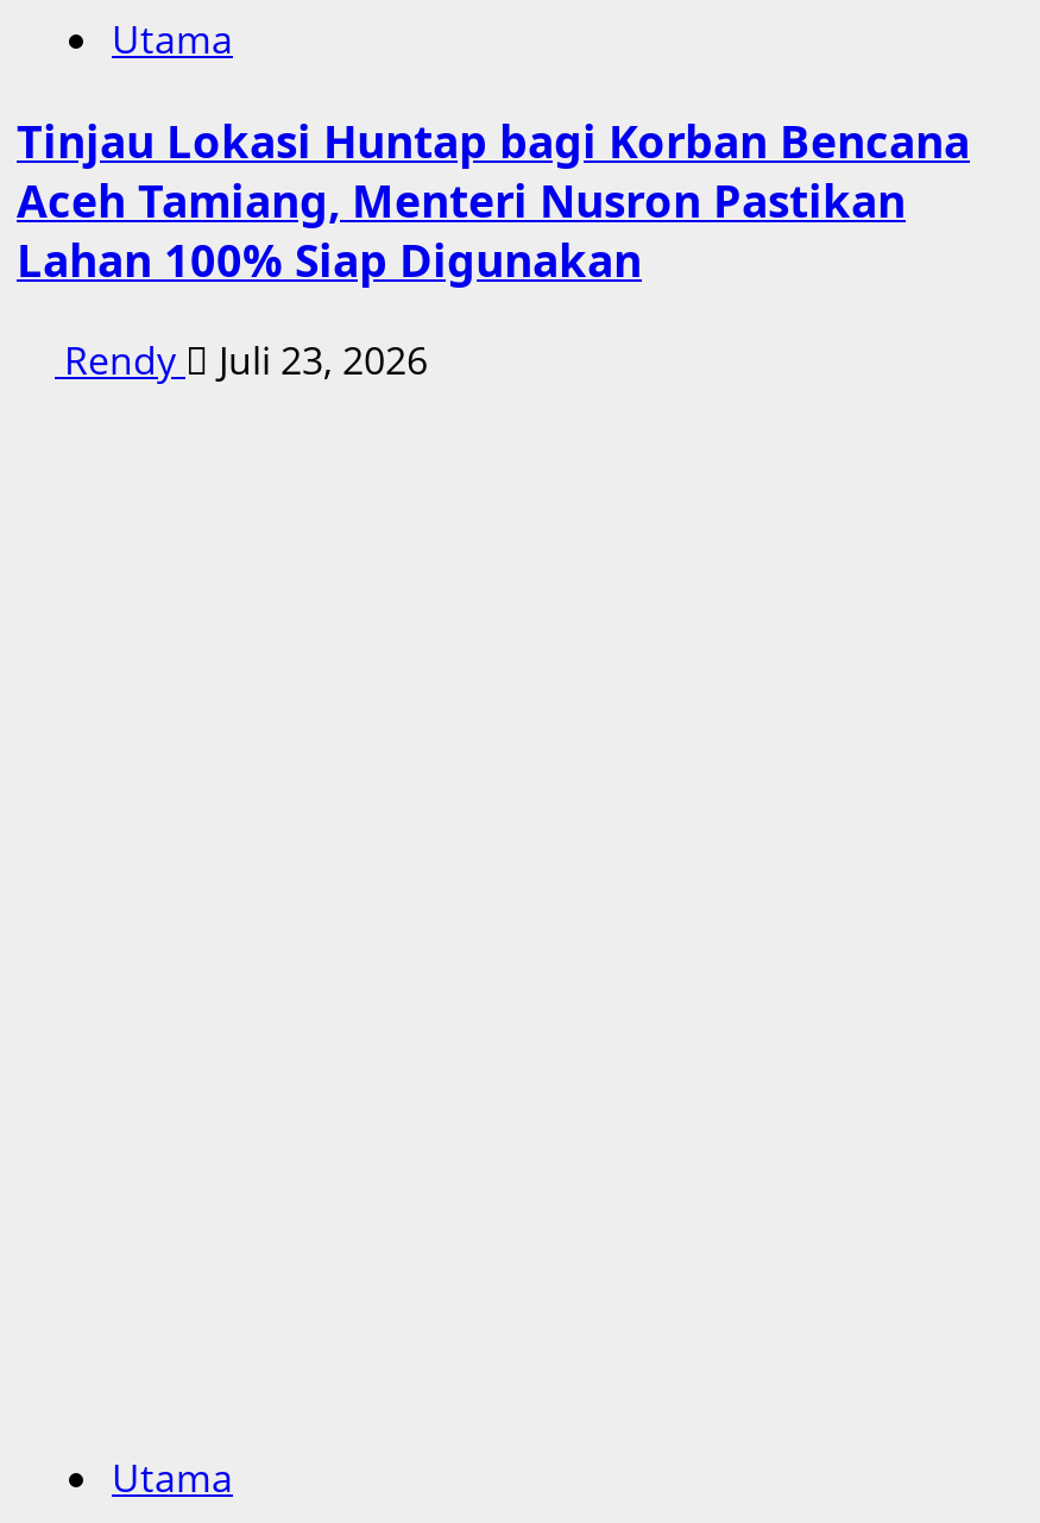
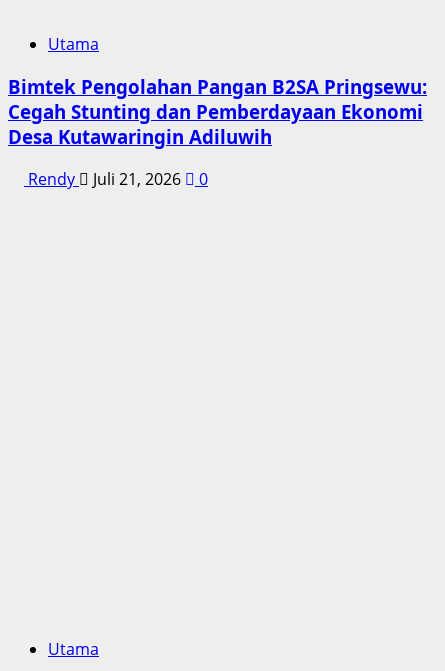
- Tinjau Lokasi Huntap bagi Korban Bencana
- Aceh Tamiang, Menteri Nusron Pastikan
- Lahan 100% Siap Digunakan
+ Bimtek Pengolahan Pangan B2SA Pringsewu:
+ Cegah Stunting dan Pemberdayaan Ekonomi
+ Desa Kutawaringin Adiluwih

- Rendy Juli 23, 2026
+ Rendy Juli 21, 2026
+ 0
